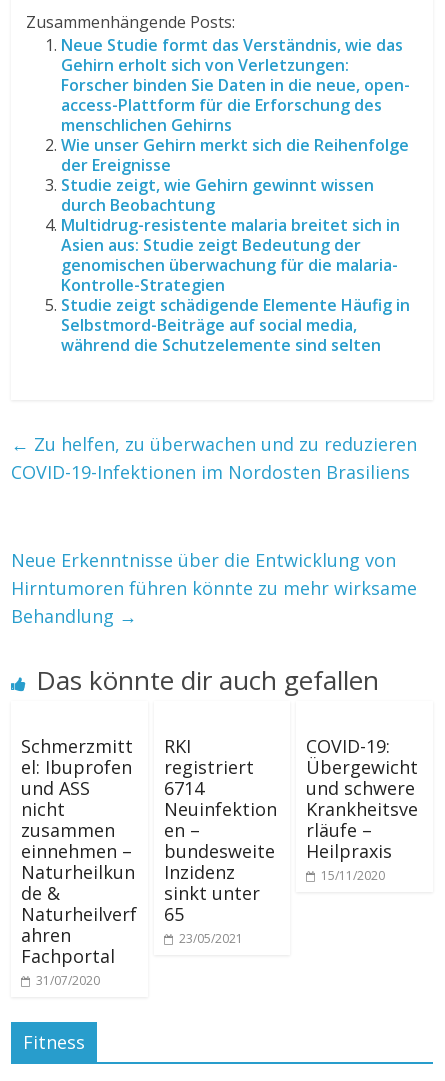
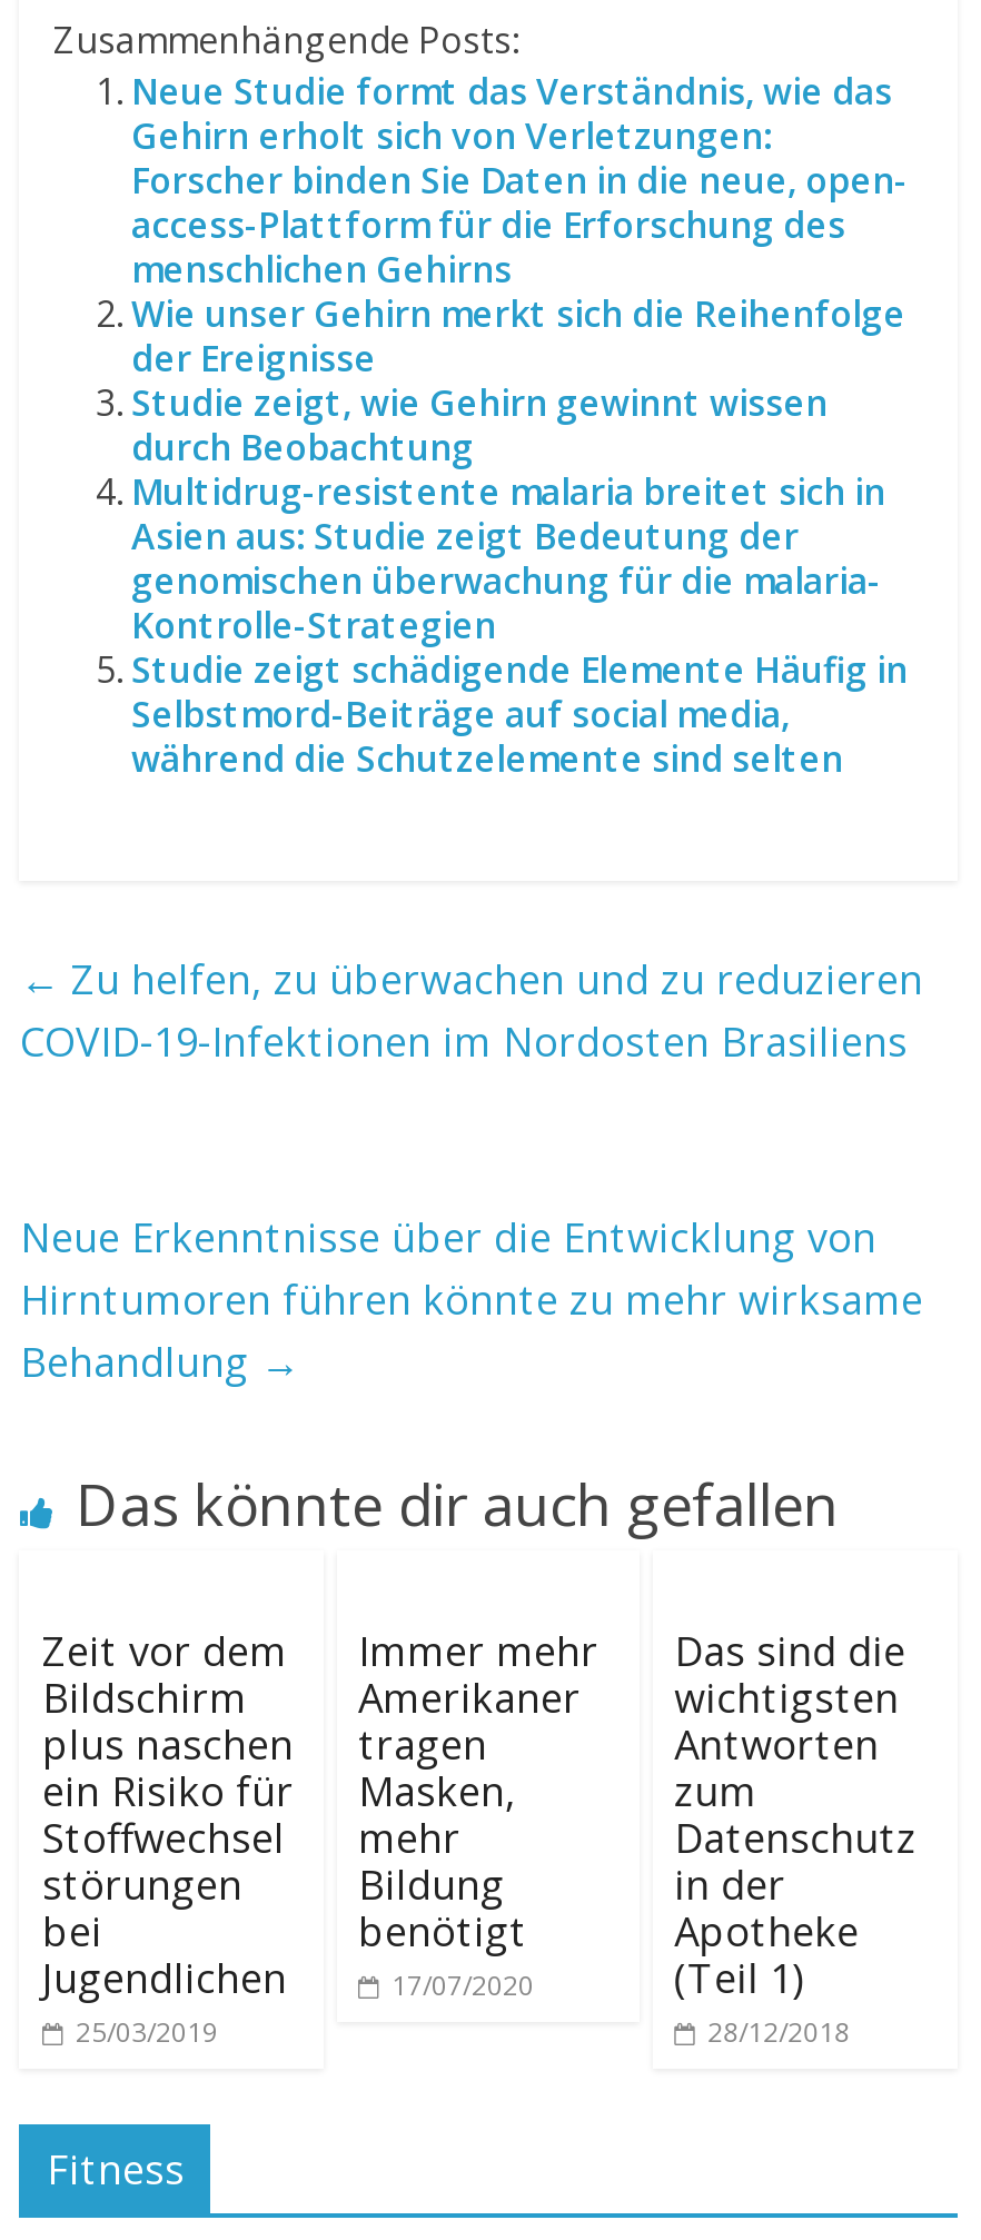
- Schmerzmitt
- el: Ibuprofen
- und ASS
- nicht
- zusammen
- einnehmen –
- Naturheilkun
- de &
- Naturheilverf
- ahren
- Fachportal
- 31/07/2020
+ Zeit vor dem
+ Bildschirm
+ plus naschen
+ ein Risiko für
+ Stoffwechsel
+ störungen
+ bei
+ Jugendlichen
+ 25/03/2019

- RKI
- registriert
- 6714
- Neuinfektion
- en –
- bundesweite
- Inzidenz
- sinkt unter
- 65
- 23/05/2021
+ Immer mehr
+ Amerikaner
+ tragen
+ Masken,
+ mehr
+ Bildung
+ benötigt
+ 17/07/2020

- COVID-19:
- Übergewicht
- und schwere
- Krankheitsve
- rläufe –
- Heilpraxis
- 15/11/2020
+ Das sind die
+ wichtigsten
+ Antworten
+ zum
+ Datenschutz
+ in der
+ Apotheke
+ (Teil 1)
+ 28/12/2018
